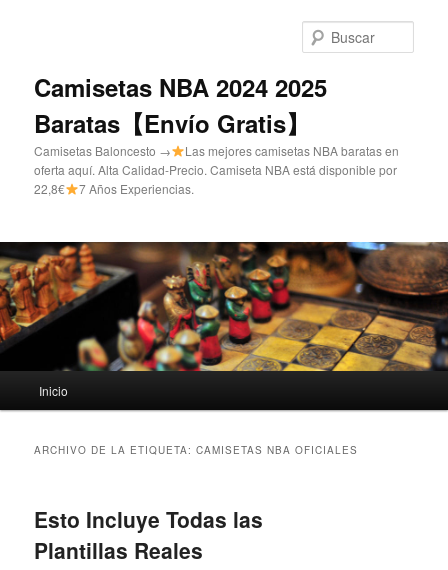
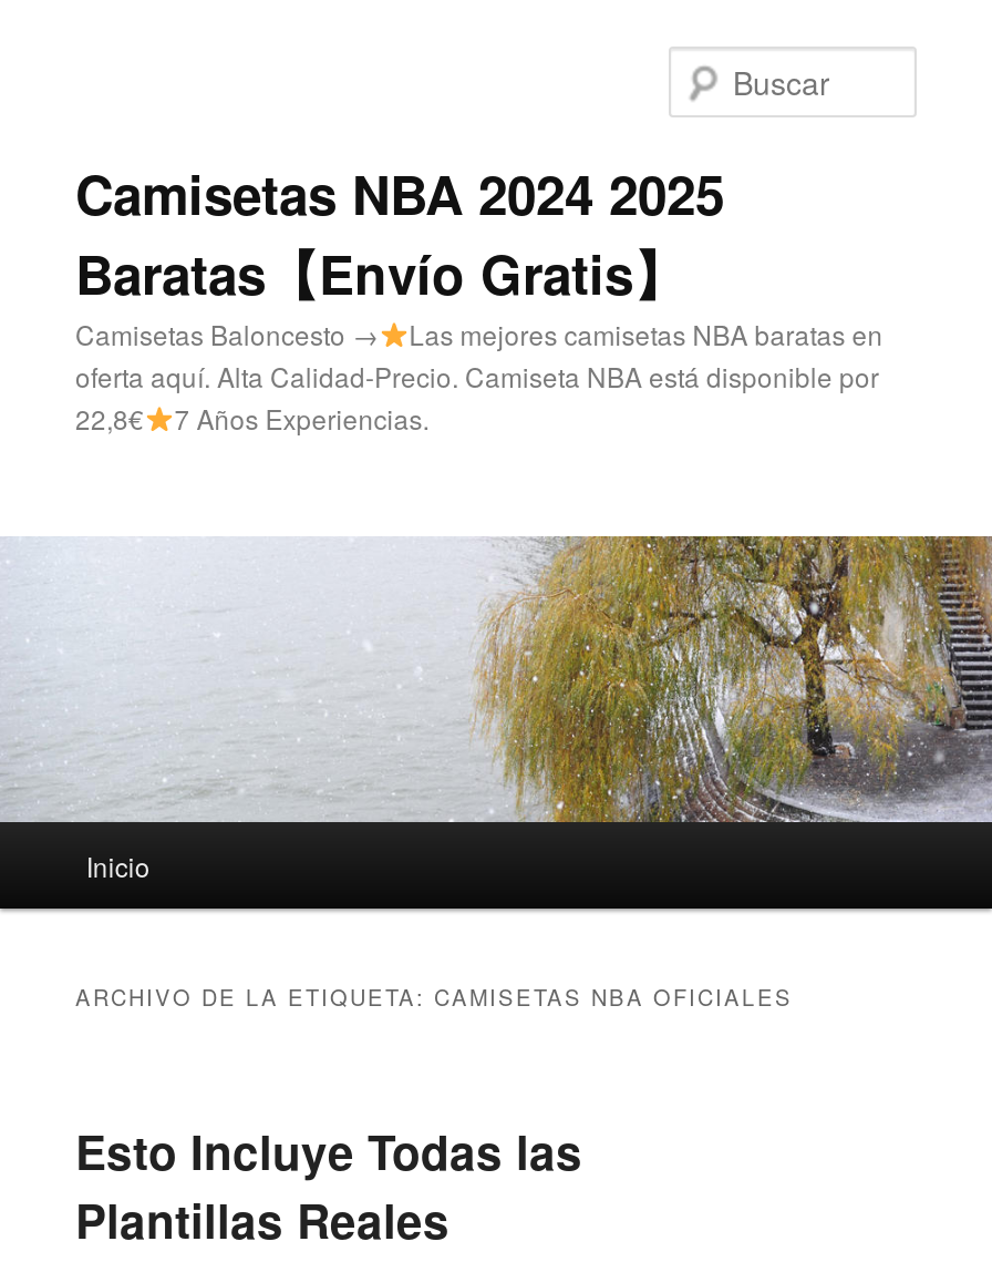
- [image]
+ [image]
